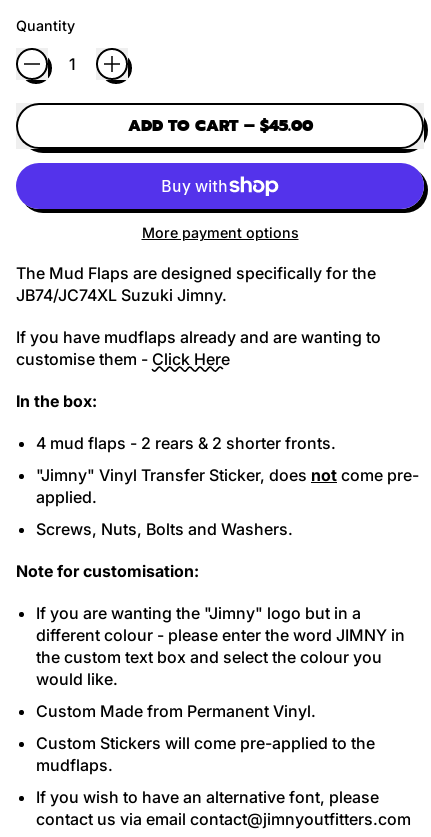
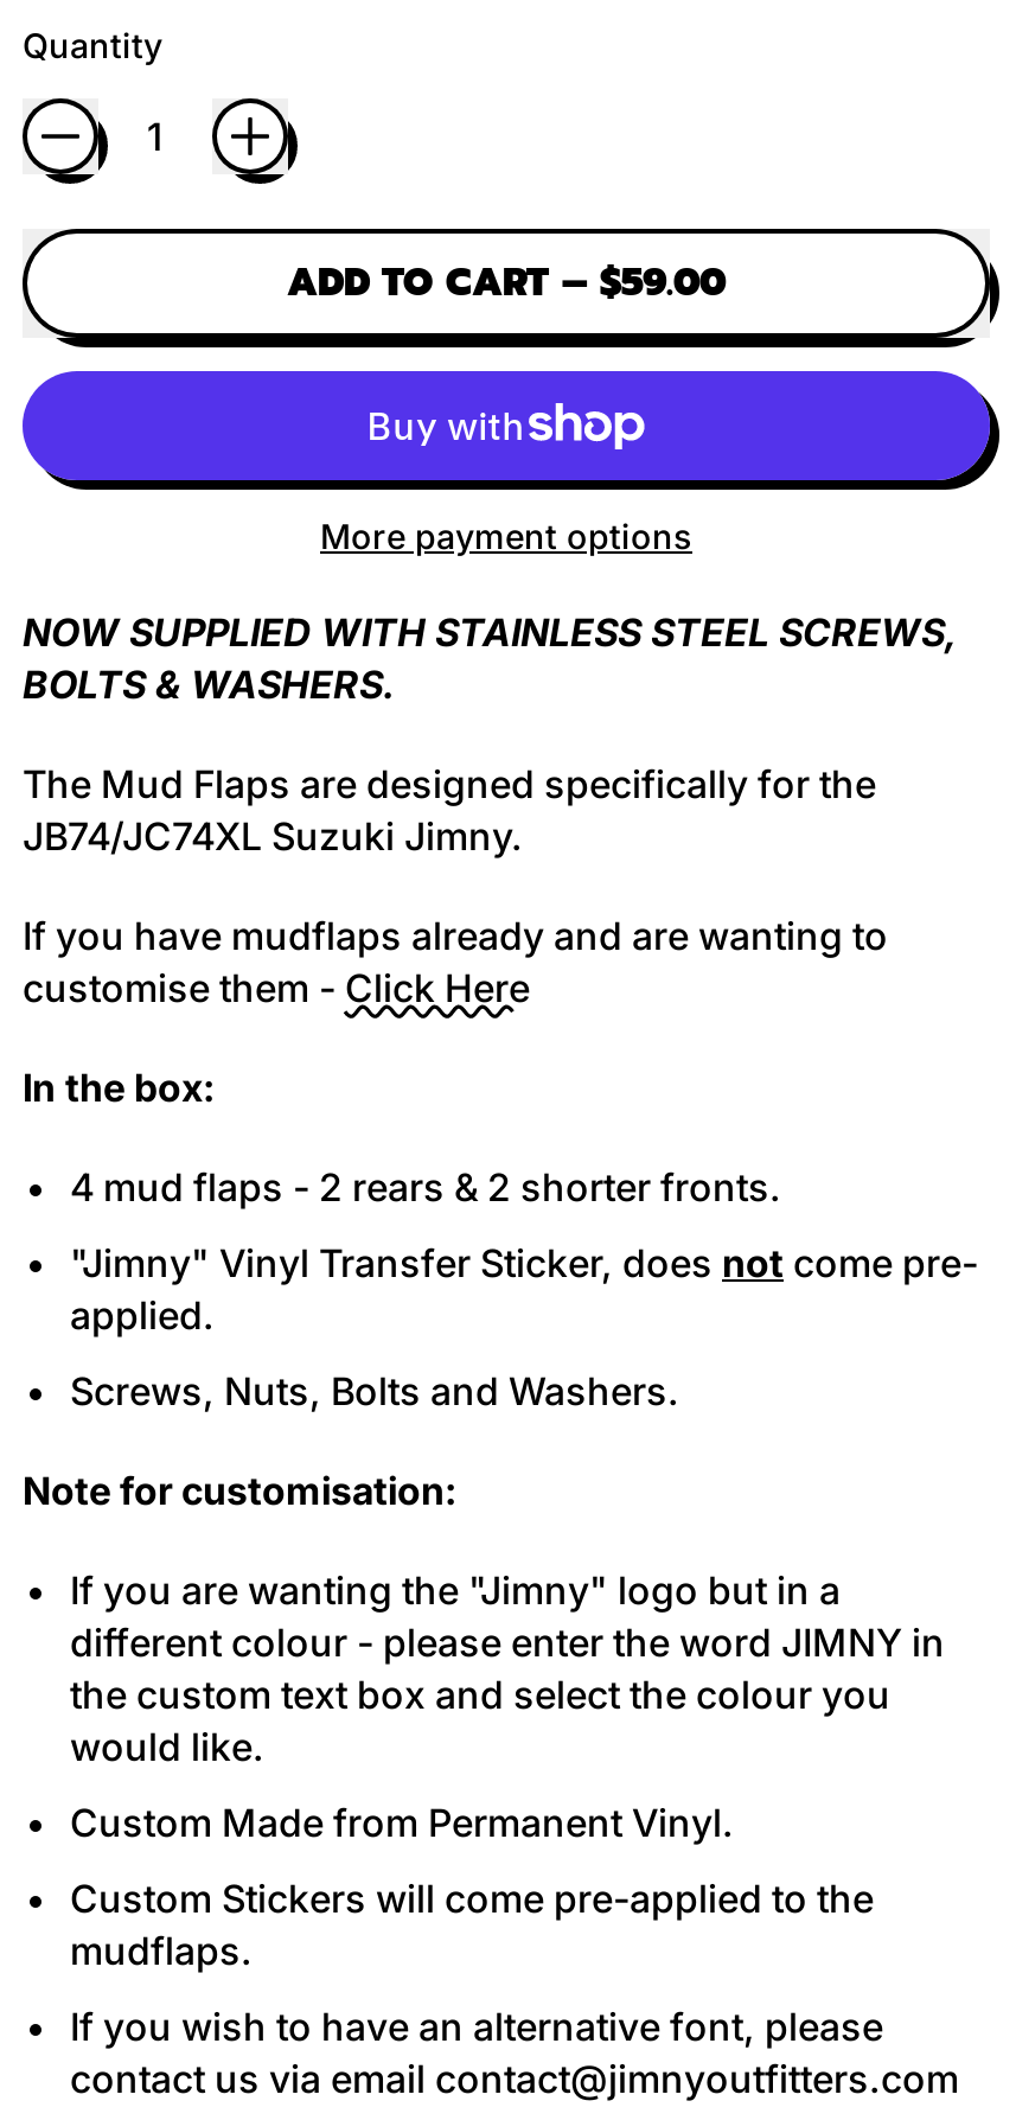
- ADD TO CART – $45.00
+ ADD TO CART – $59.00

+ NOW SUPPLIED WITH STAINLESS STEEL SCREWS,
+ BOLTS & WASHERS.
